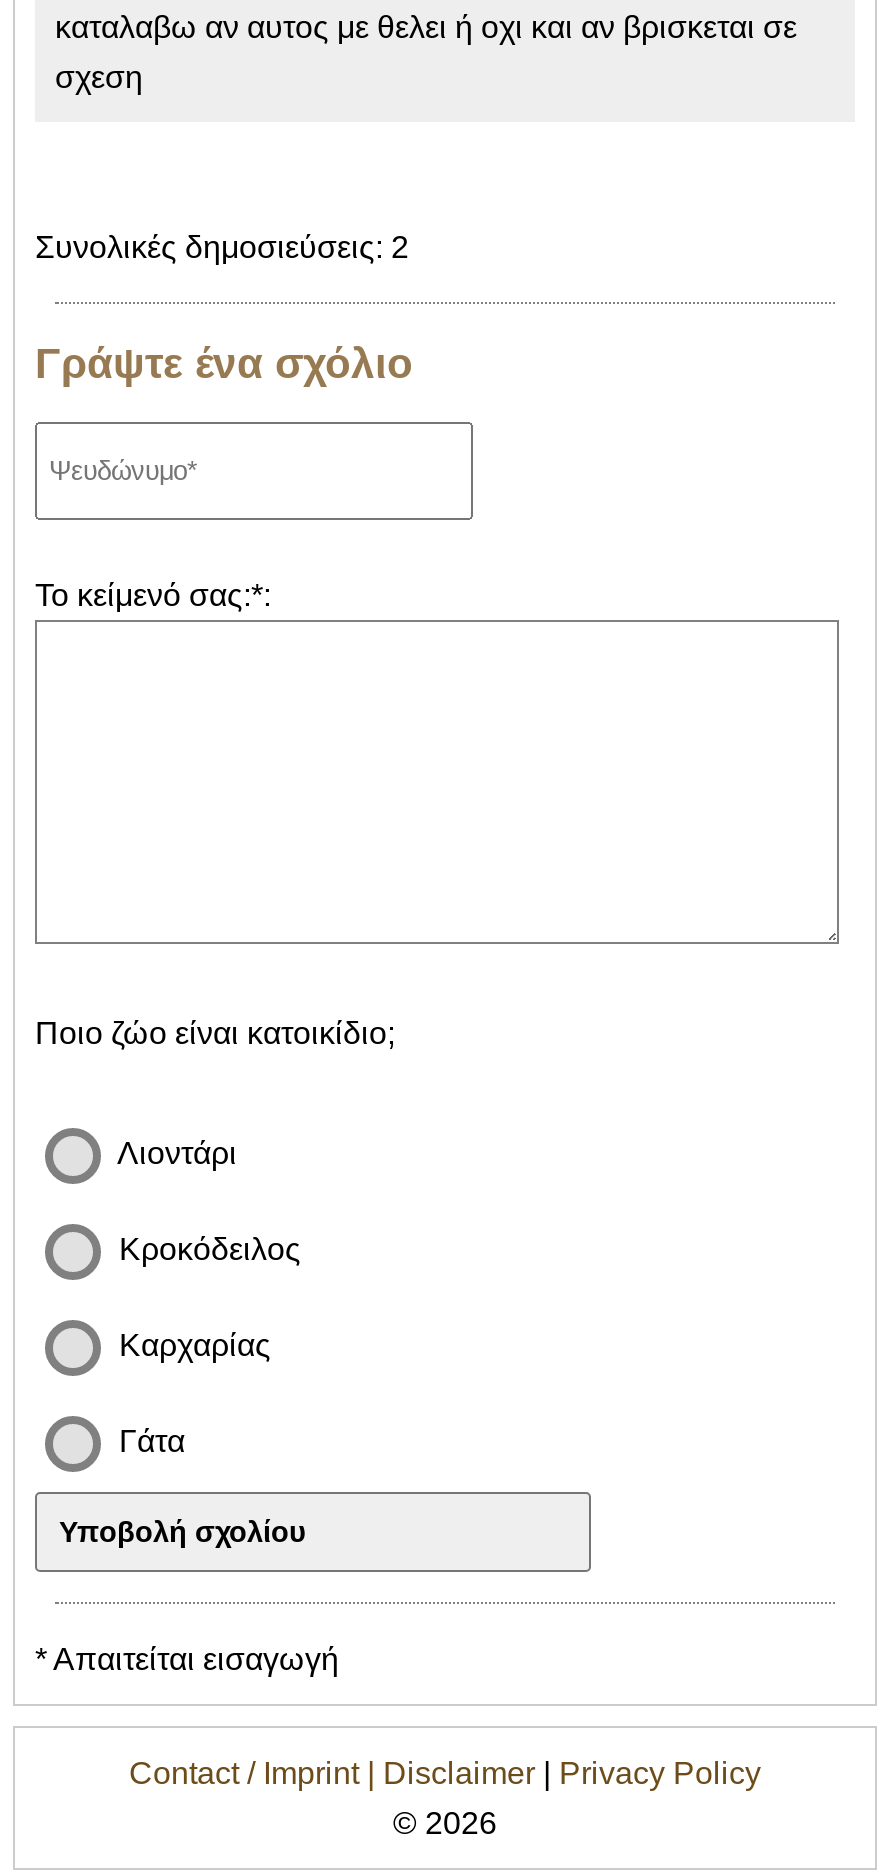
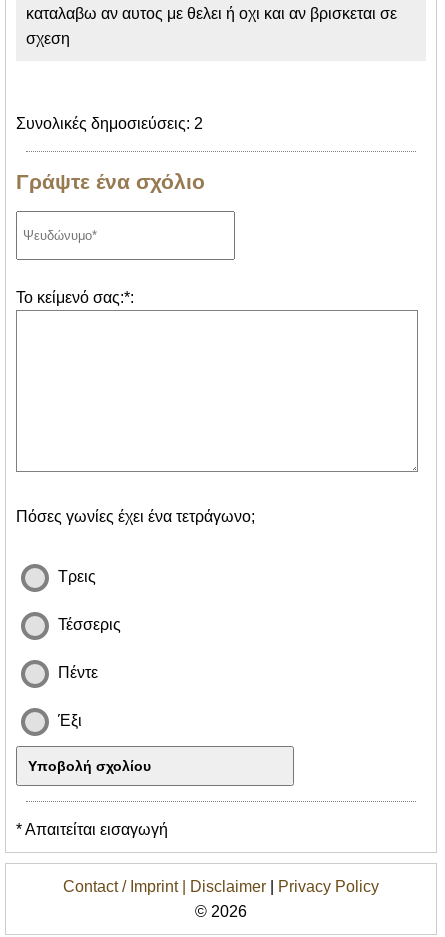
- Ποιο ζώο είναι κατοικίδιο;
+ Πόσες γωνίες έχει ένα τετράγωνο;

- Λιοντάρι
+ Τρεις

- Κροκόδειλος
+ Τέσσερις

- Καρχαρίας
+ Πέντε

- Γάτα
+ Έξι
